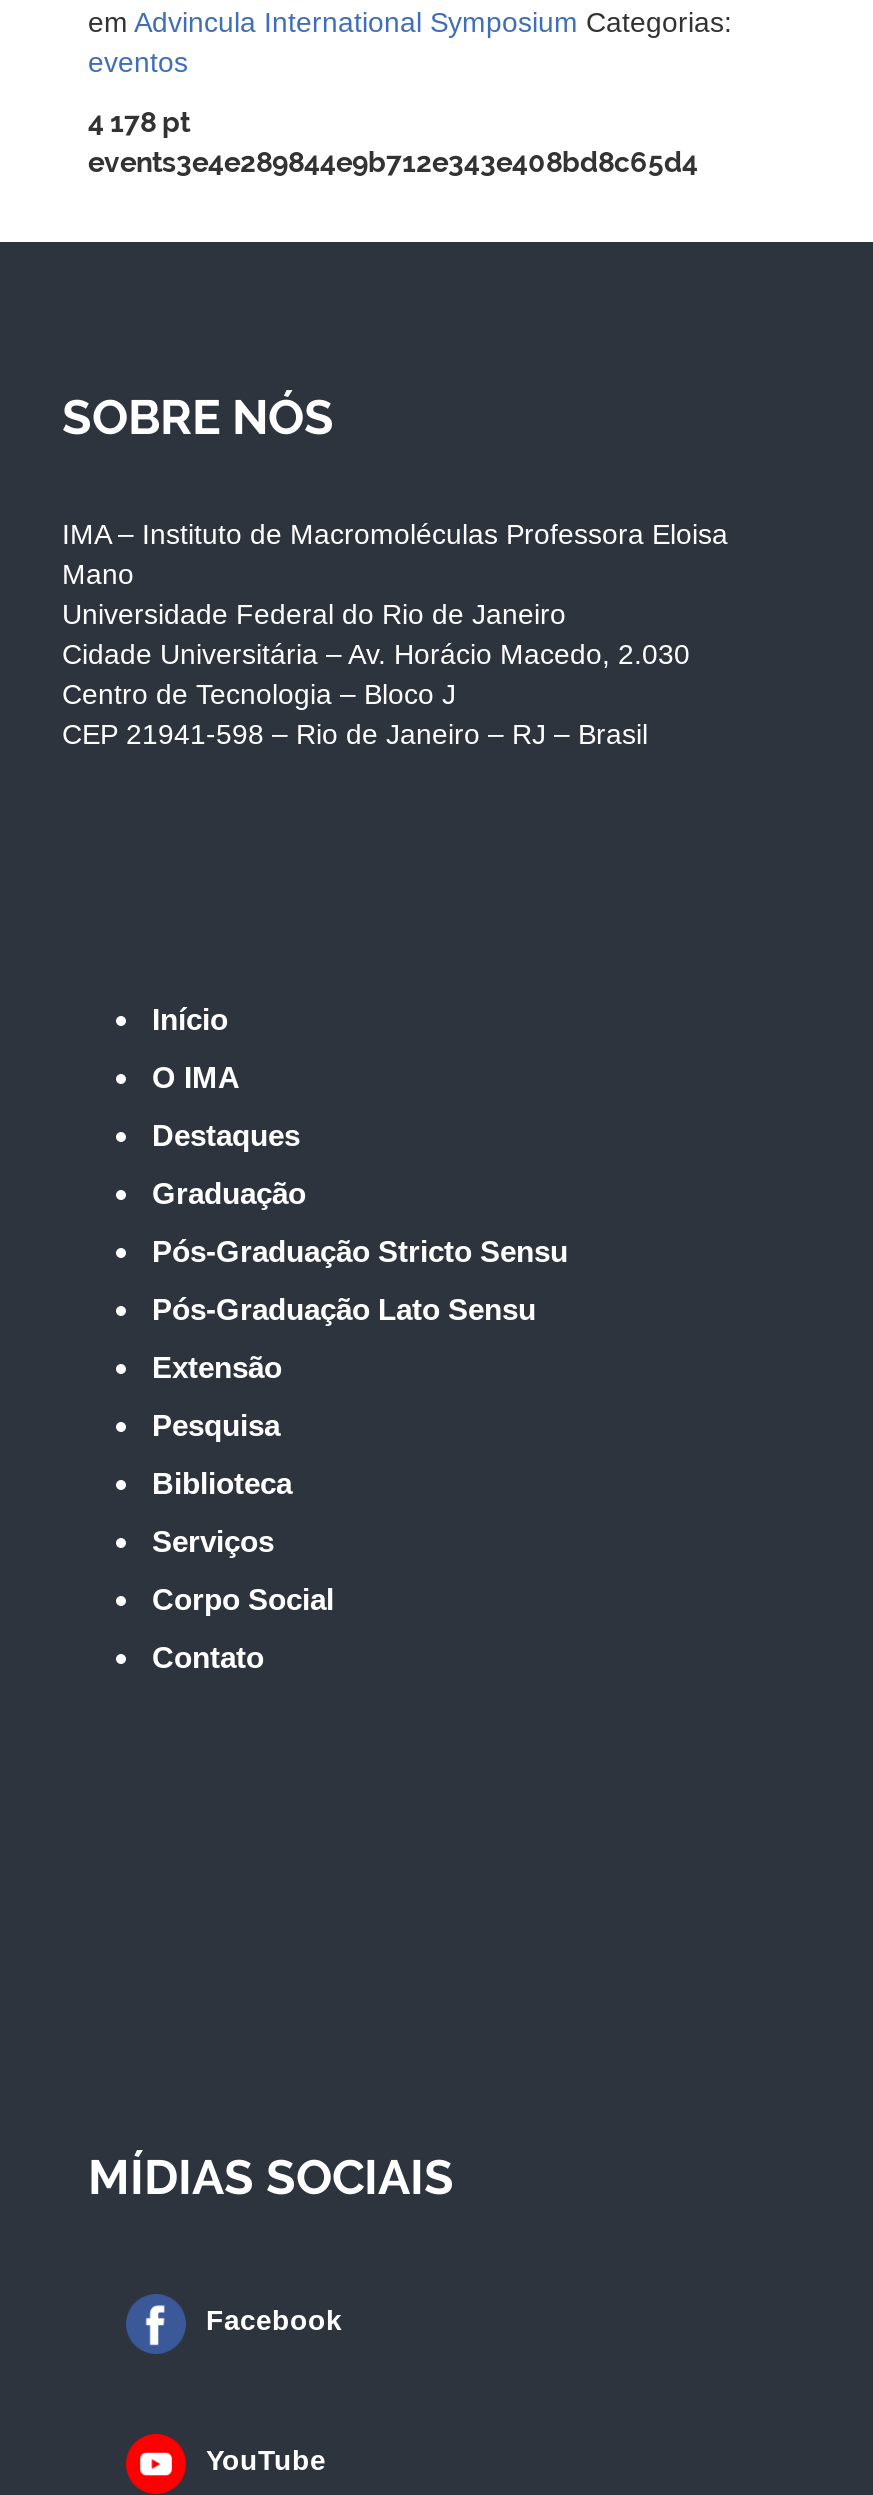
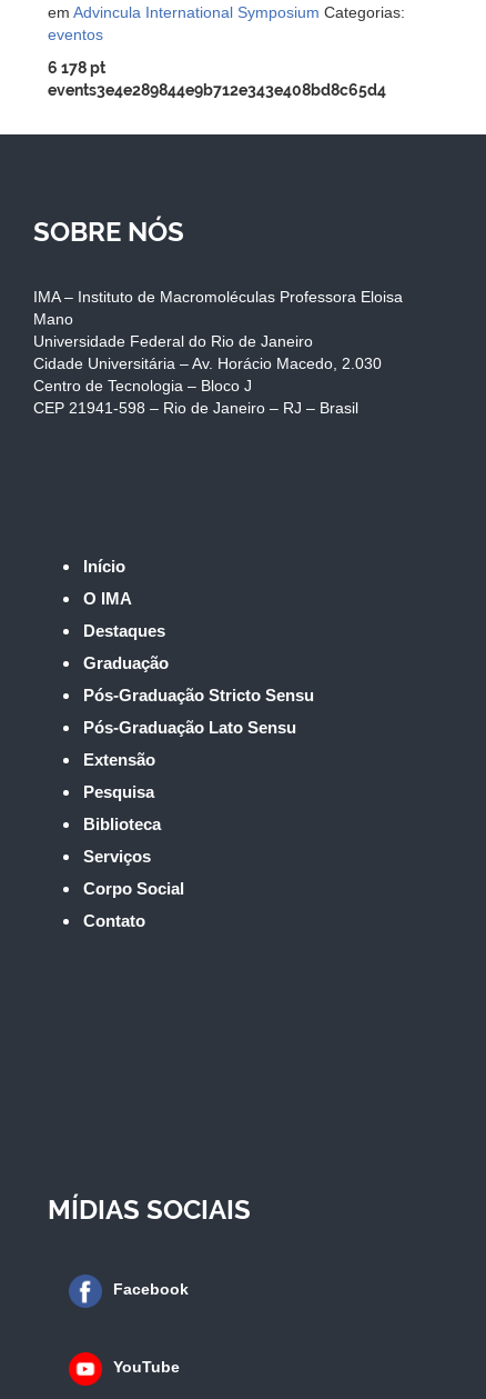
- 4 178 pt
+ 6 178 pt
